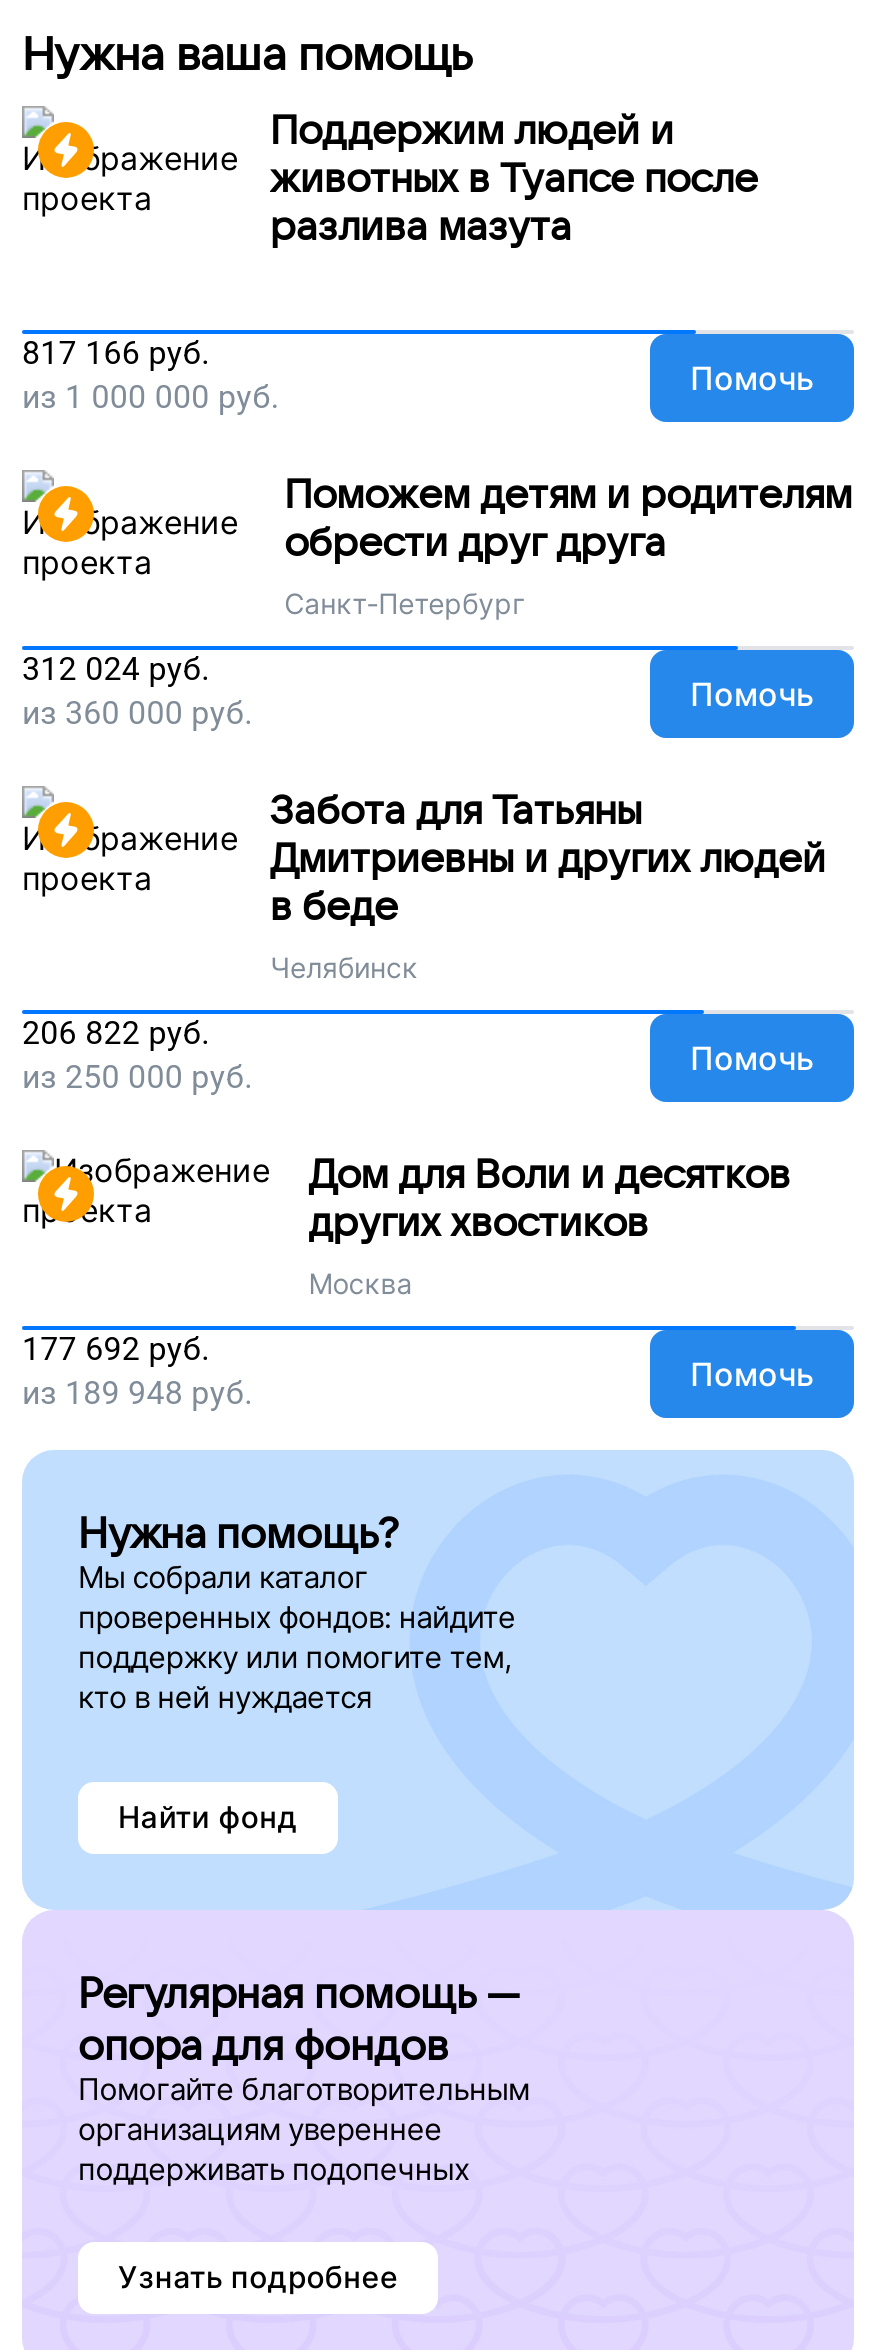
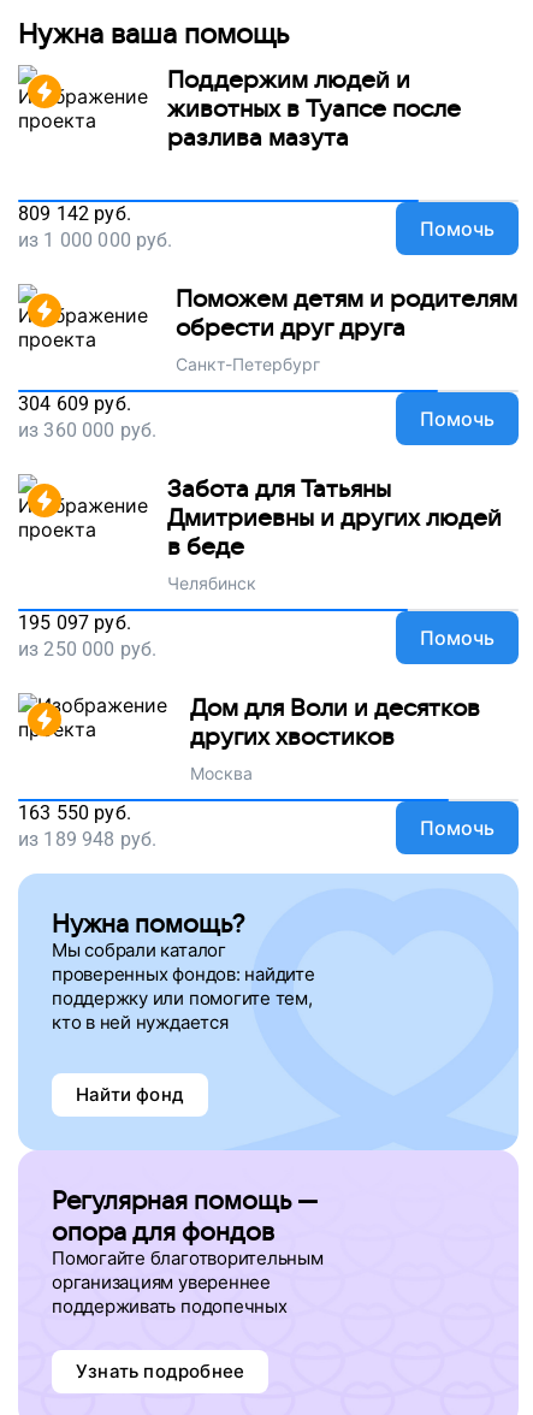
- 817 166 руб.
+ 809 142 руб.

- 312 024 руб.
+ 304 609 руб.

- 206 822 руб.
+ 195 097 руб.

- 177 692 руб.
+ 163 550 руб.
